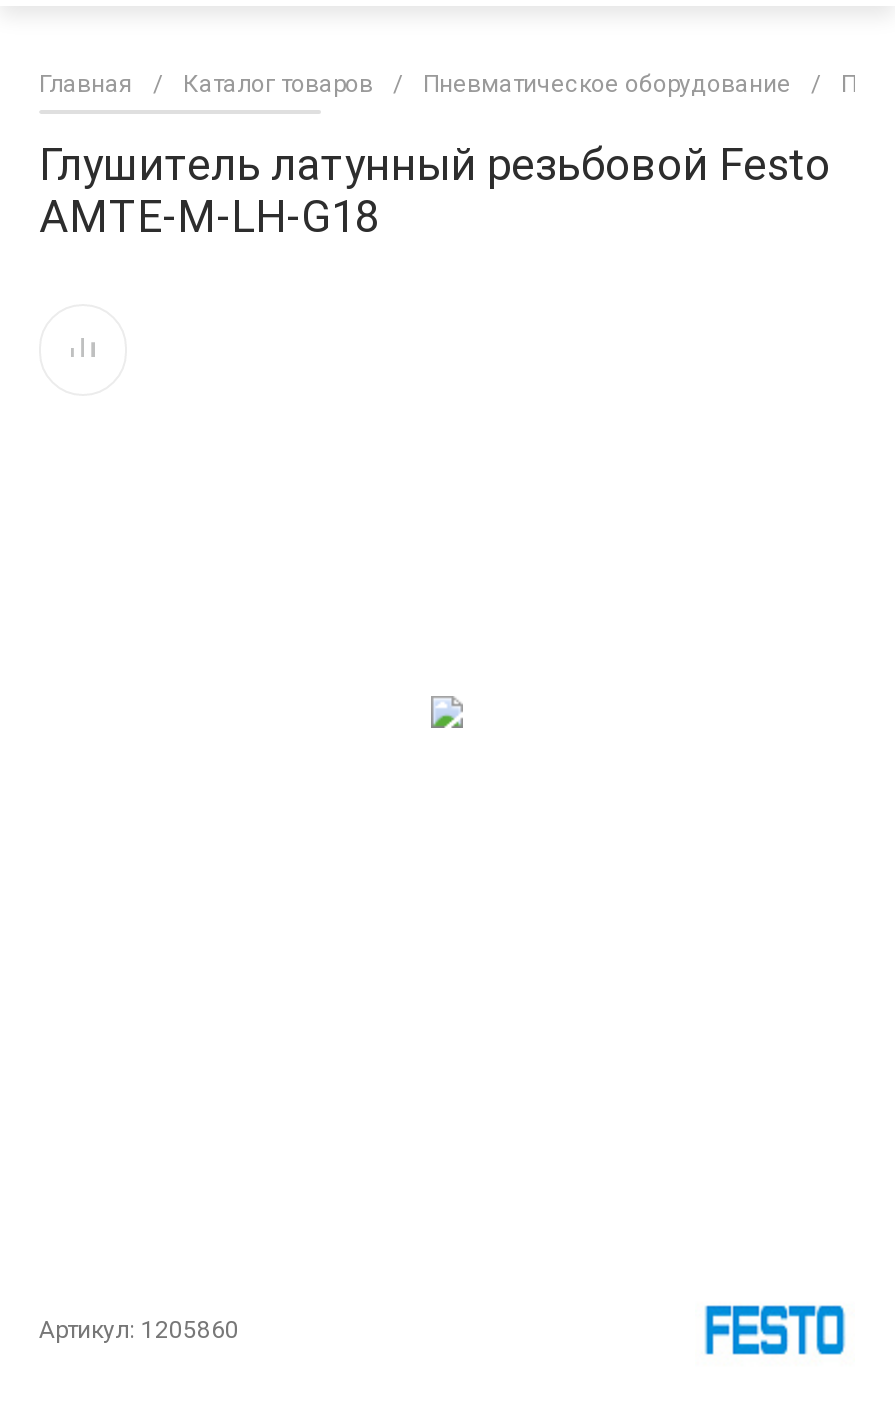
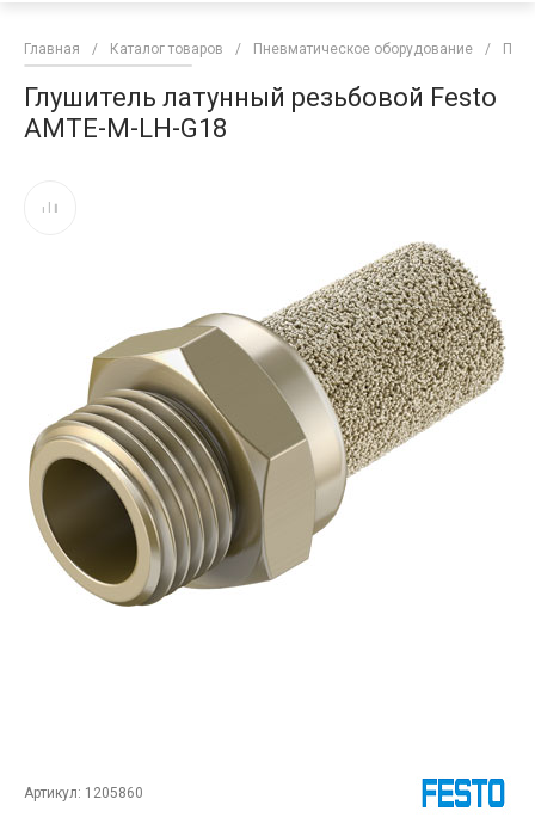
+ [image]
